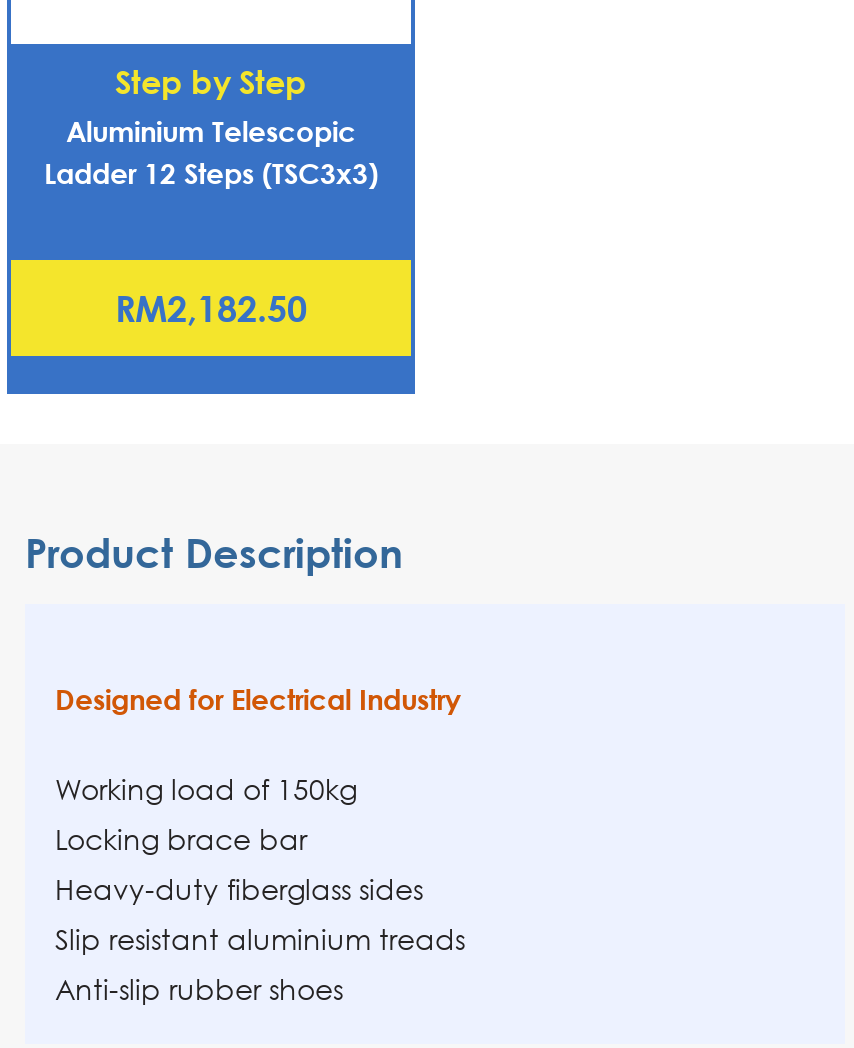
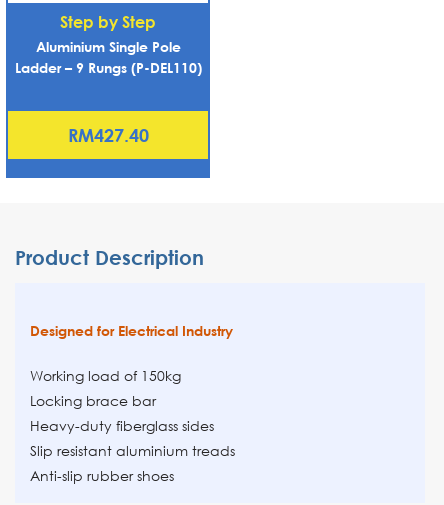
- Aluminium Telescopic
- Ladder 12 Steps (TSC3x3)
+ Aluminium Single Pole
+ Ladder – 9 Rungs (P-DEL110)

- RM2,182.50
+ RM427.40
